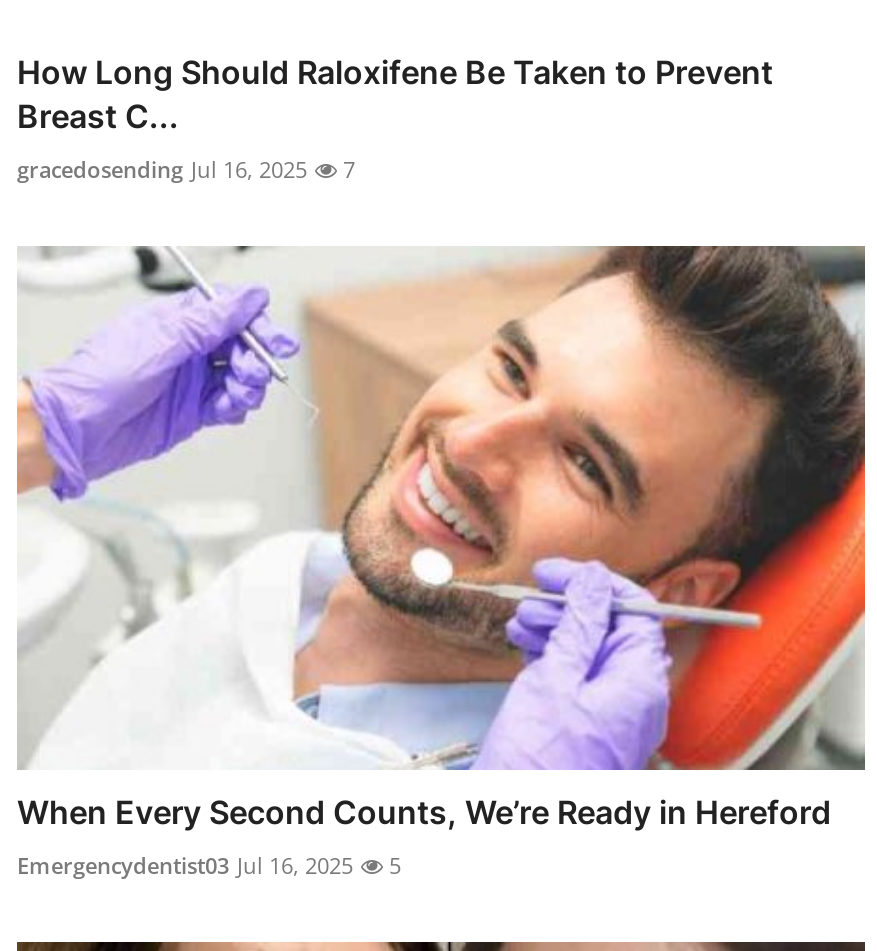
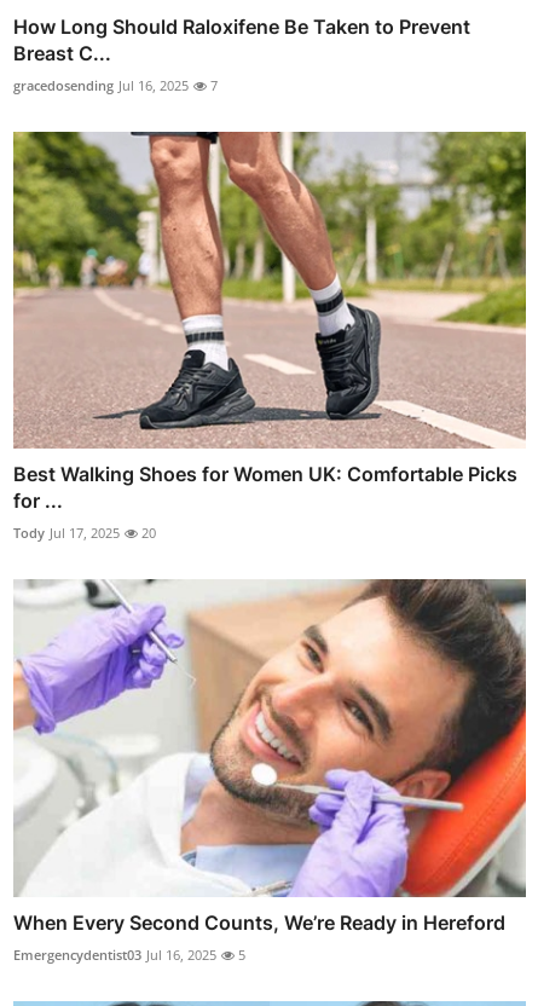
+ [image]
+ Best Walking Shoes for Women UK: Comfortable Picks
+ for ...
+ Tody Jul 17, 2025
+ 20
